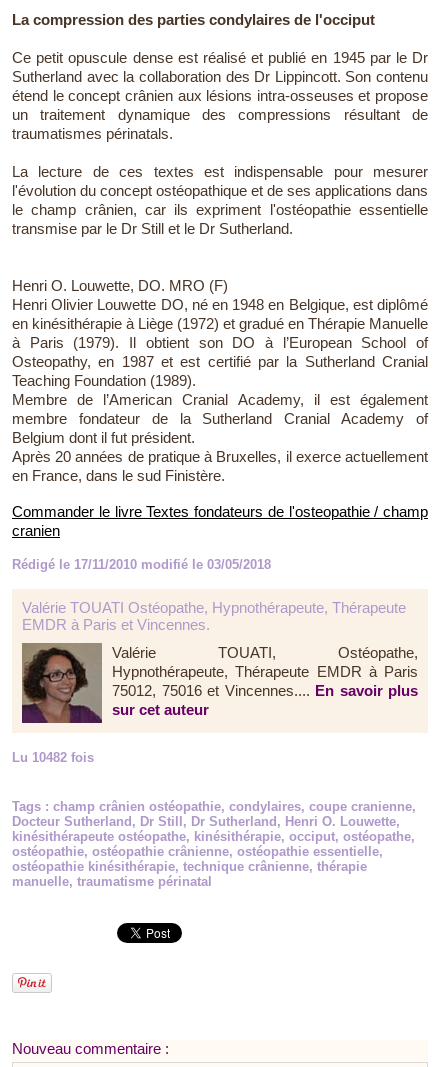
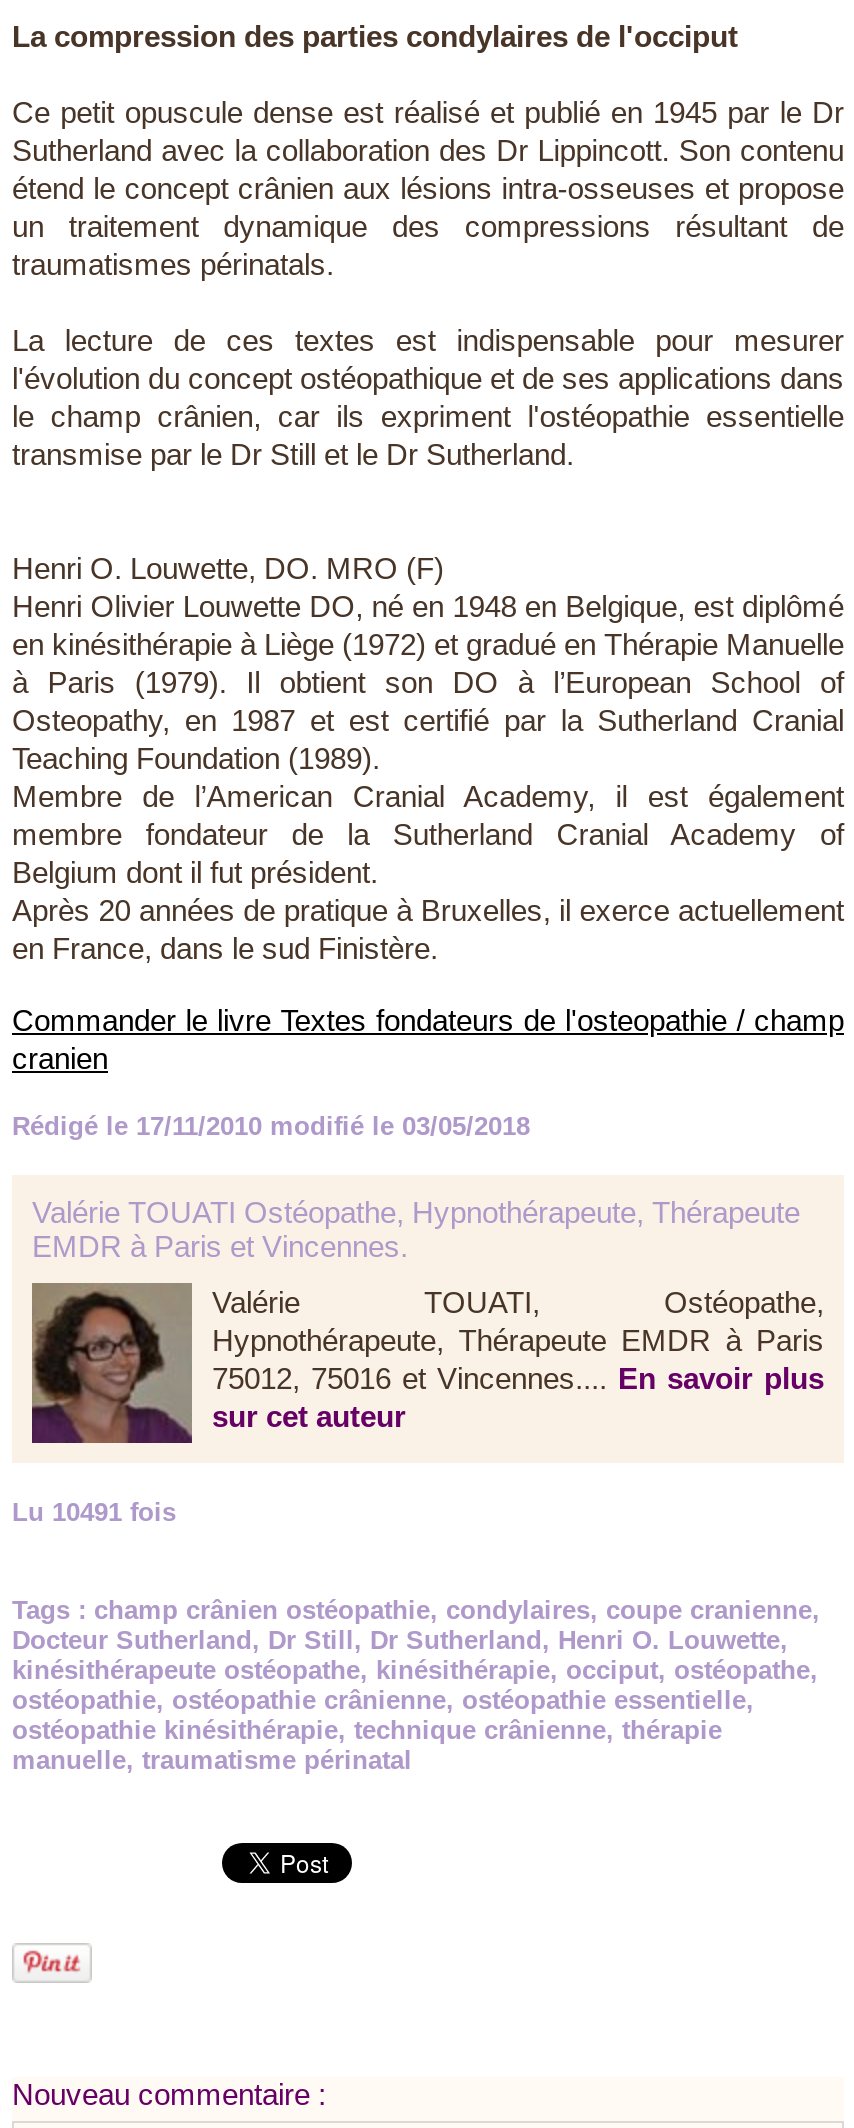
- Lu 10482 fois
+ Lu 10491 fois
